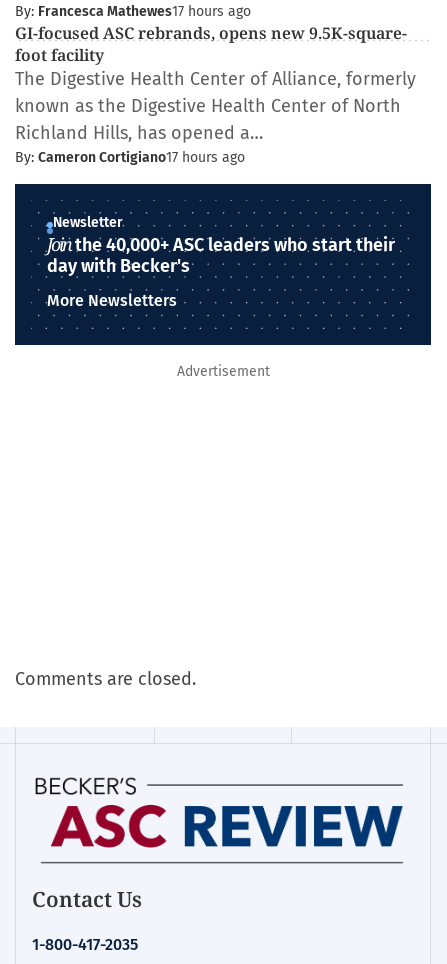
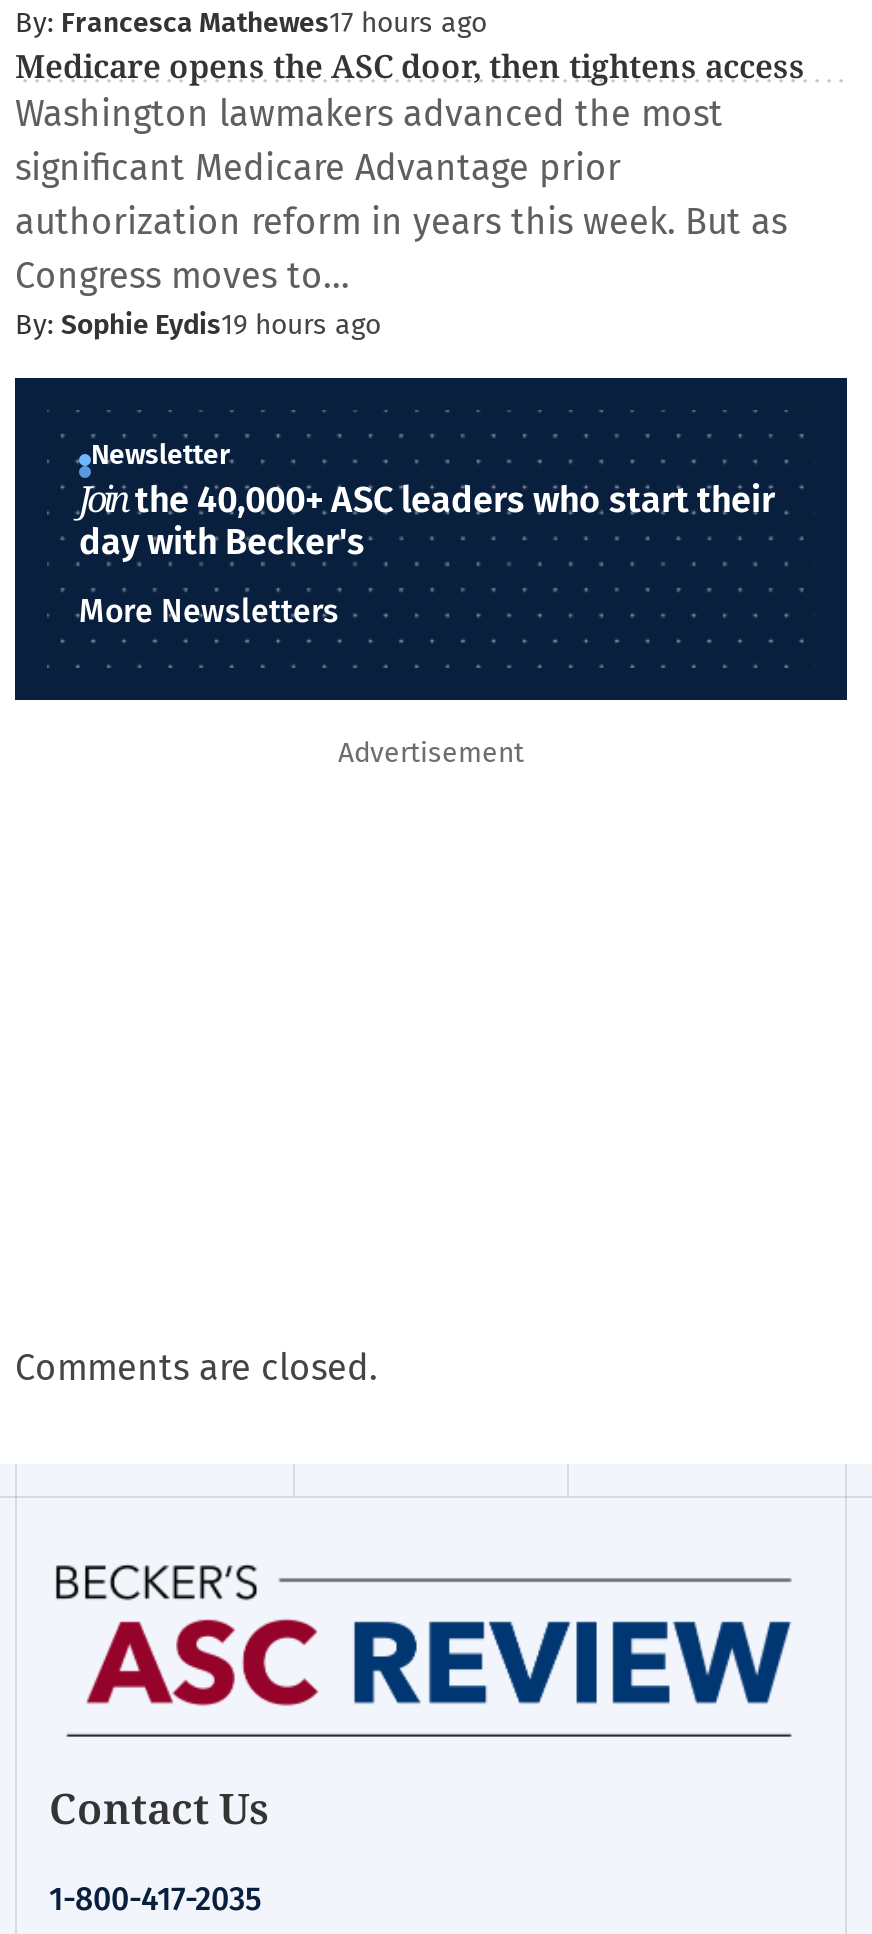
- GI-focused ASC rebrands, opens new 9.5K-square-
- foot facility
- The Digestive Health Center of Alliance, formerly
- known as the Digestive Health Center of North
- Richland Hills, has opened a…
- By: Cameron Cortigiano17 hours ago
+ Medicare opens the ASC door, then tightens access
+ Washington lawmakers advanced the most
+ significant Medicare Advantage prior
+ authorization reform in years this week. But as
+ Congress moves to…
+ By: Sophie Eydis19 hours ago
